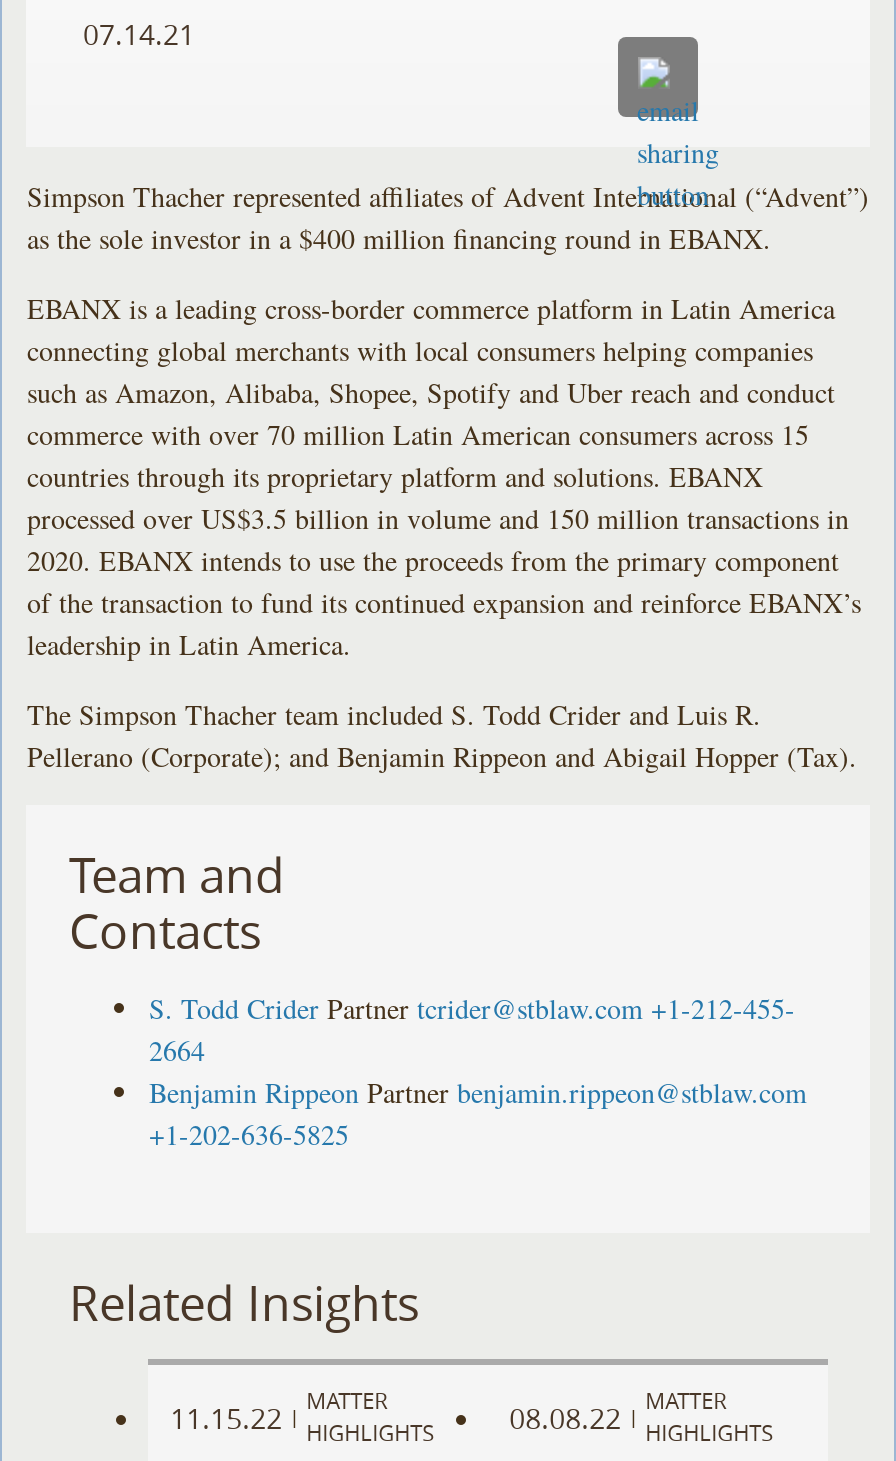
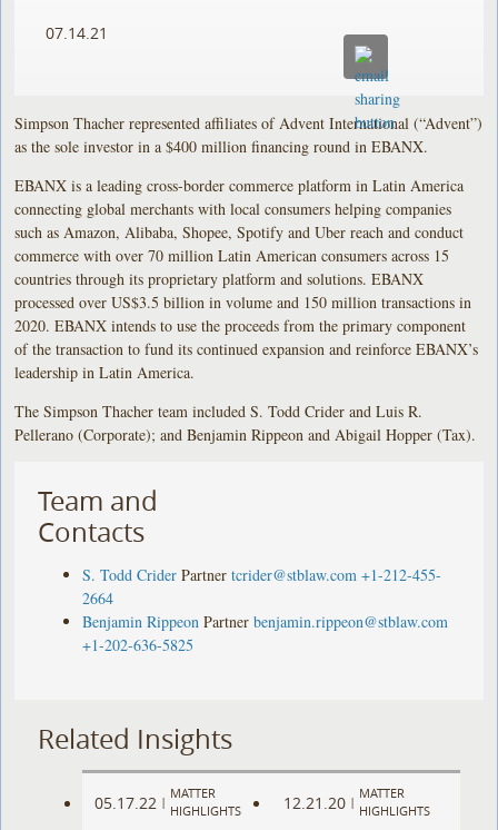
- 11.15.22 MATTER HIGHLIGHTS
+ 05.17.22 MATTER HIGHLIGHTS

- 08.08.22 MATTER HIGHLIGHTS
+ 12.21.20 MATTER HIGHLIGHTS
